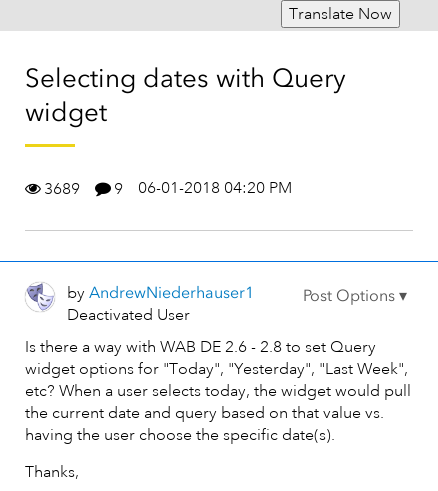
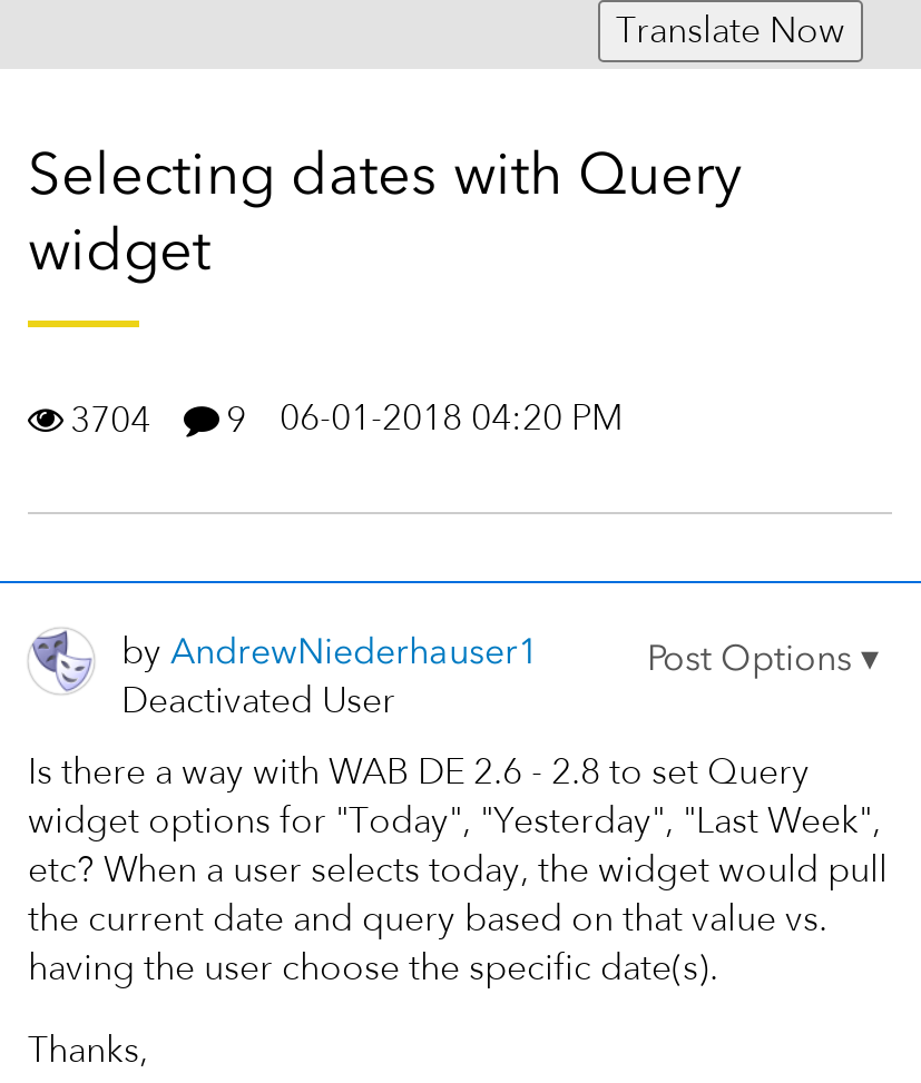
- 3689 9 06-01-2018 04:20 PM
+ 3704 9 06-01-2018 04:20 PM
